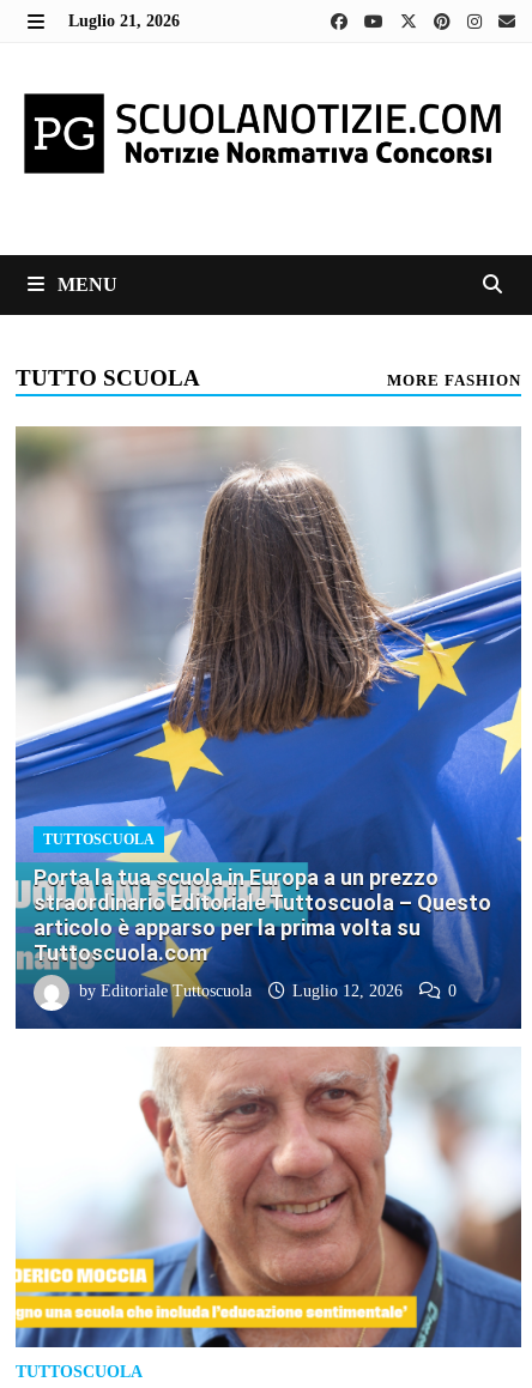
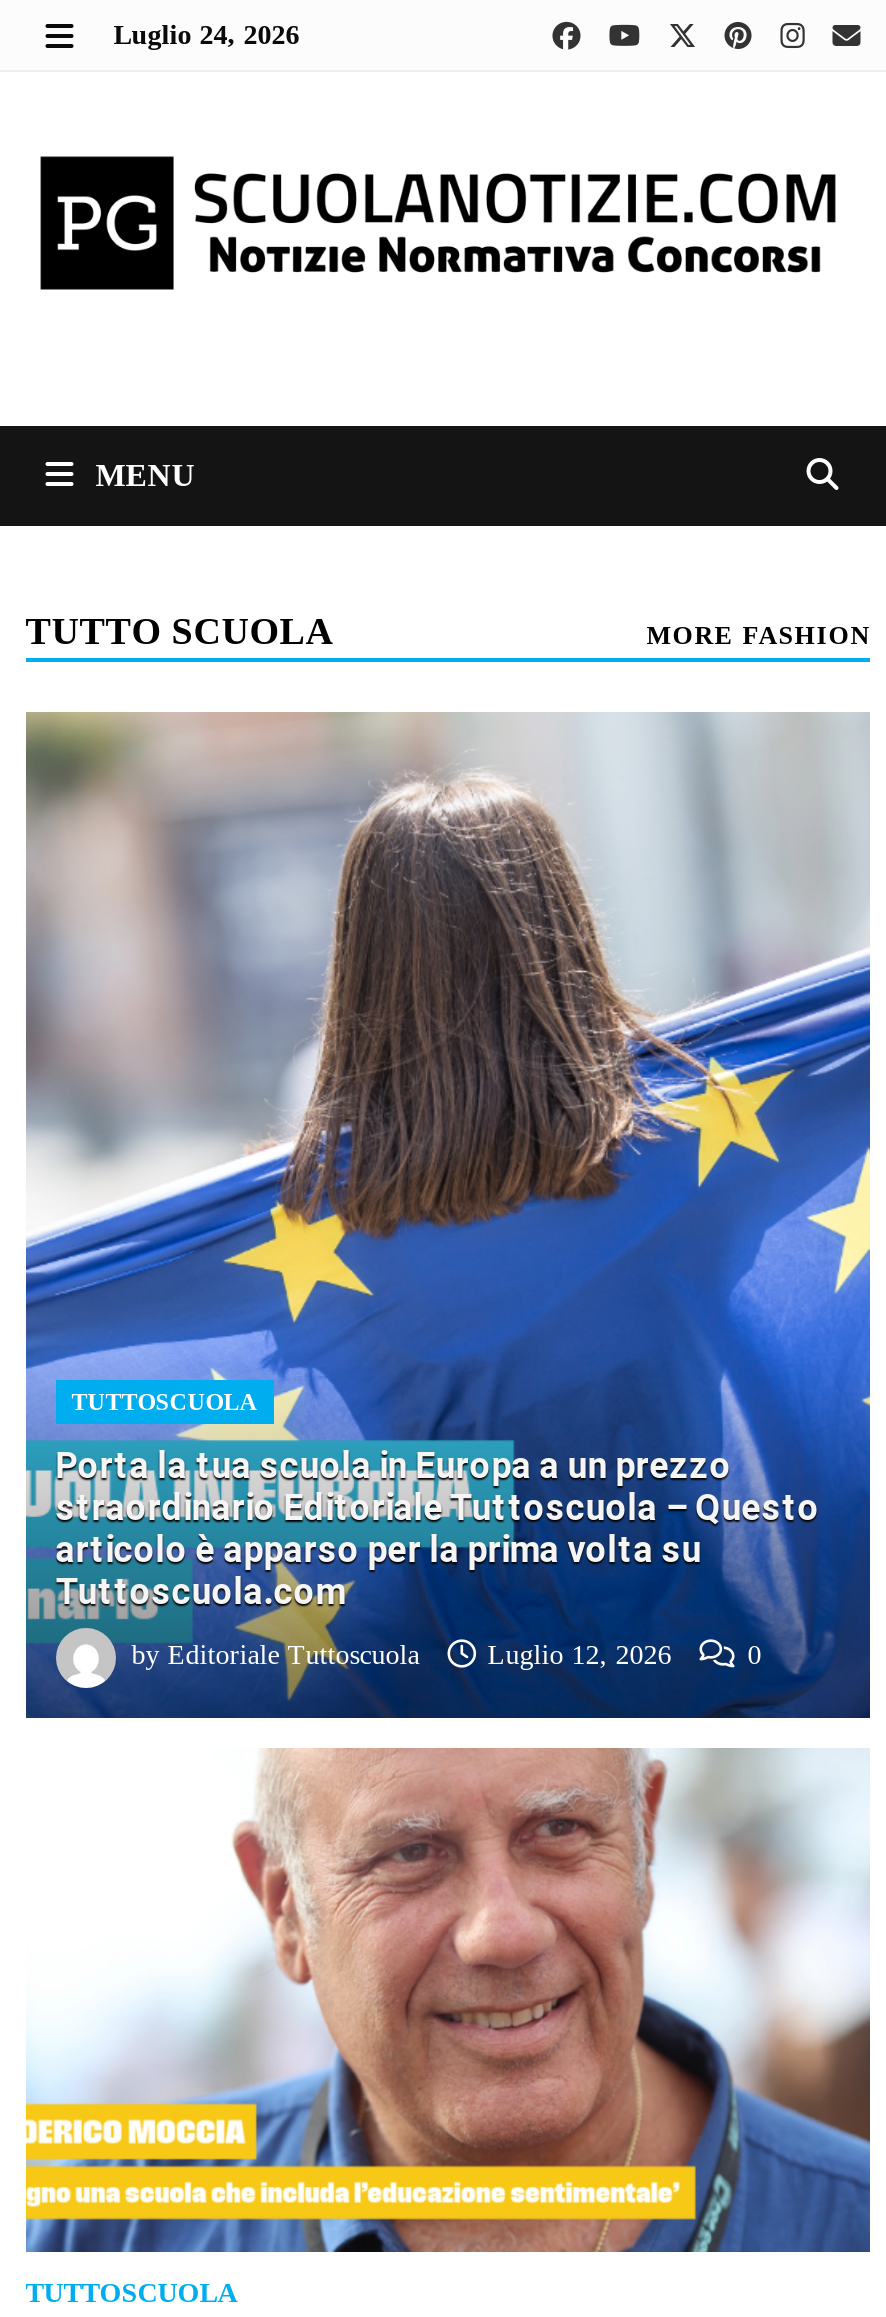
- Luglio 21, 2026
+ Luglio 24, 2026
